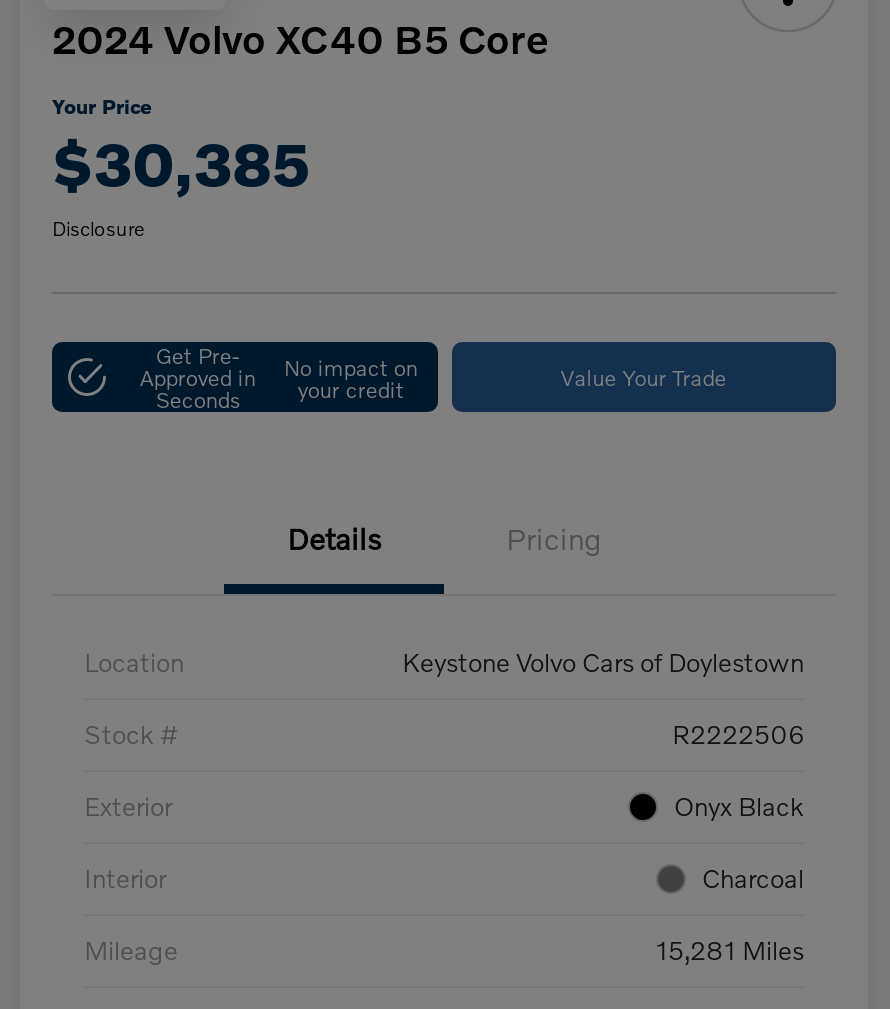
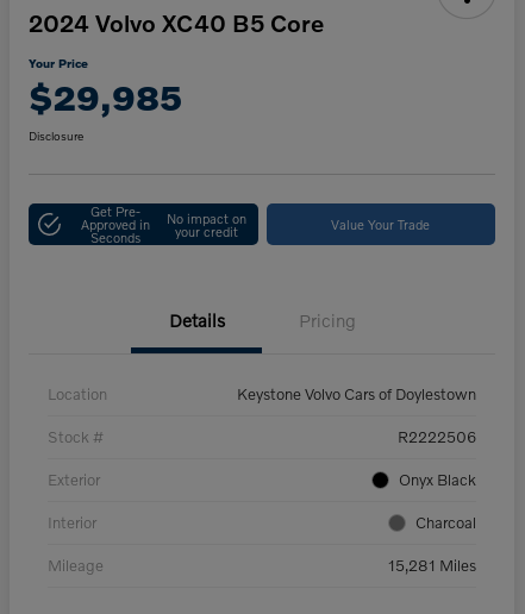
- $30,385
+ $29,985
